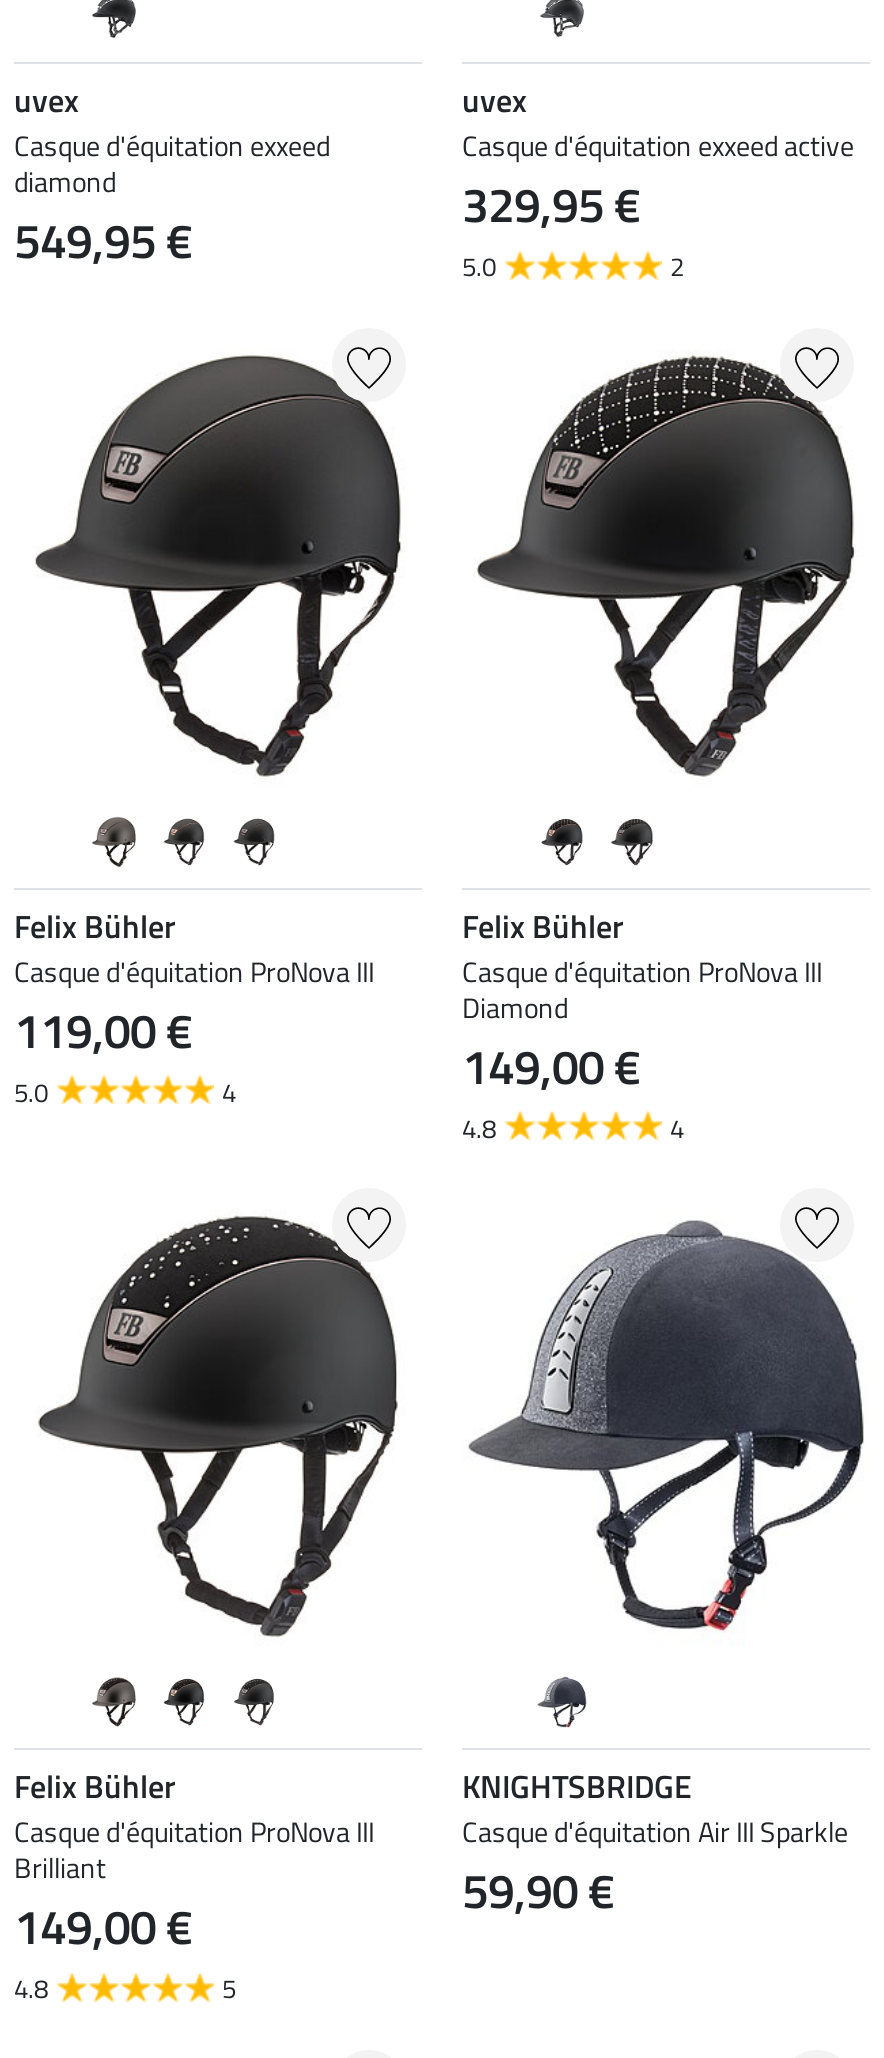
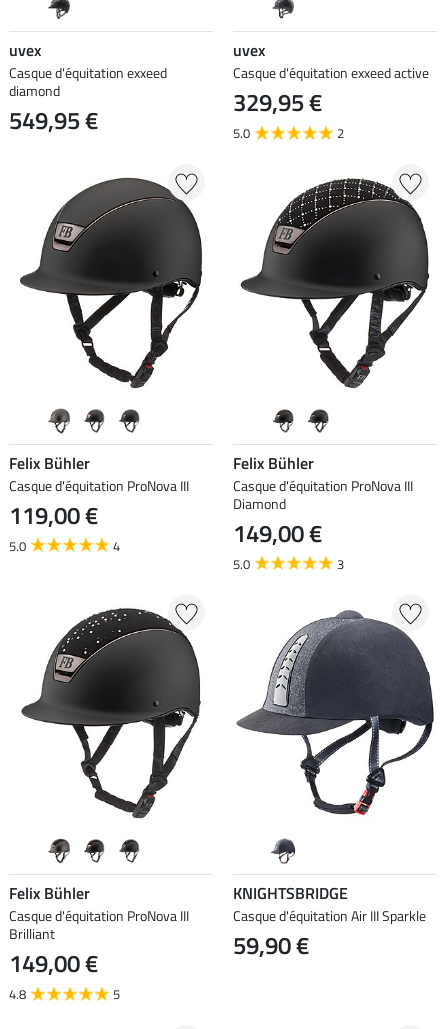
- 4.8
+ 5.0

- 4
+ 3
